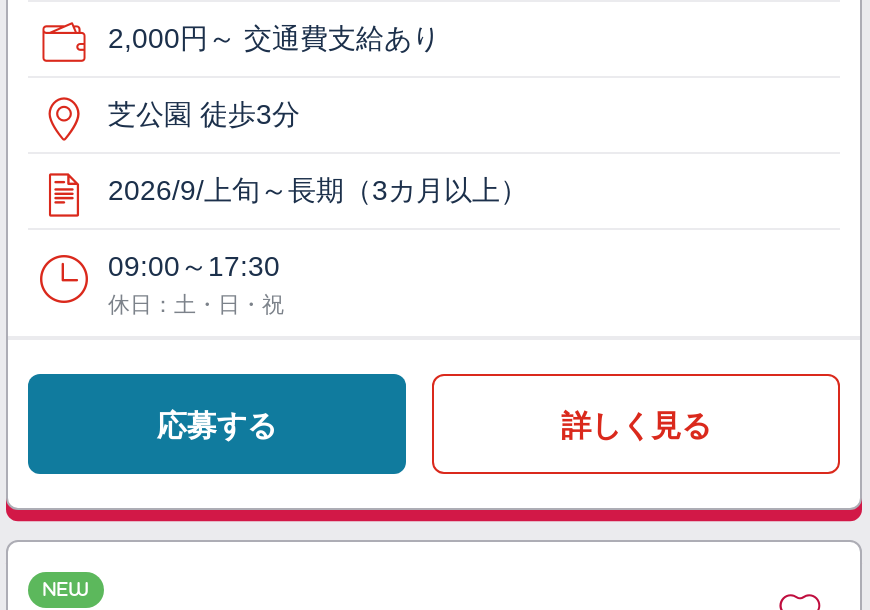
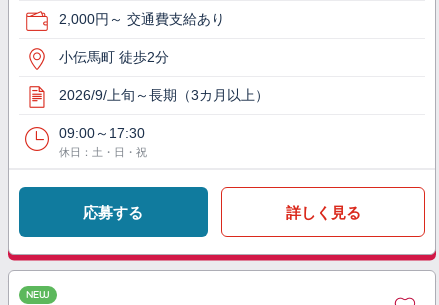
- 芝公園 徒歩3分
+ 小伝馬町 徒歩2分
